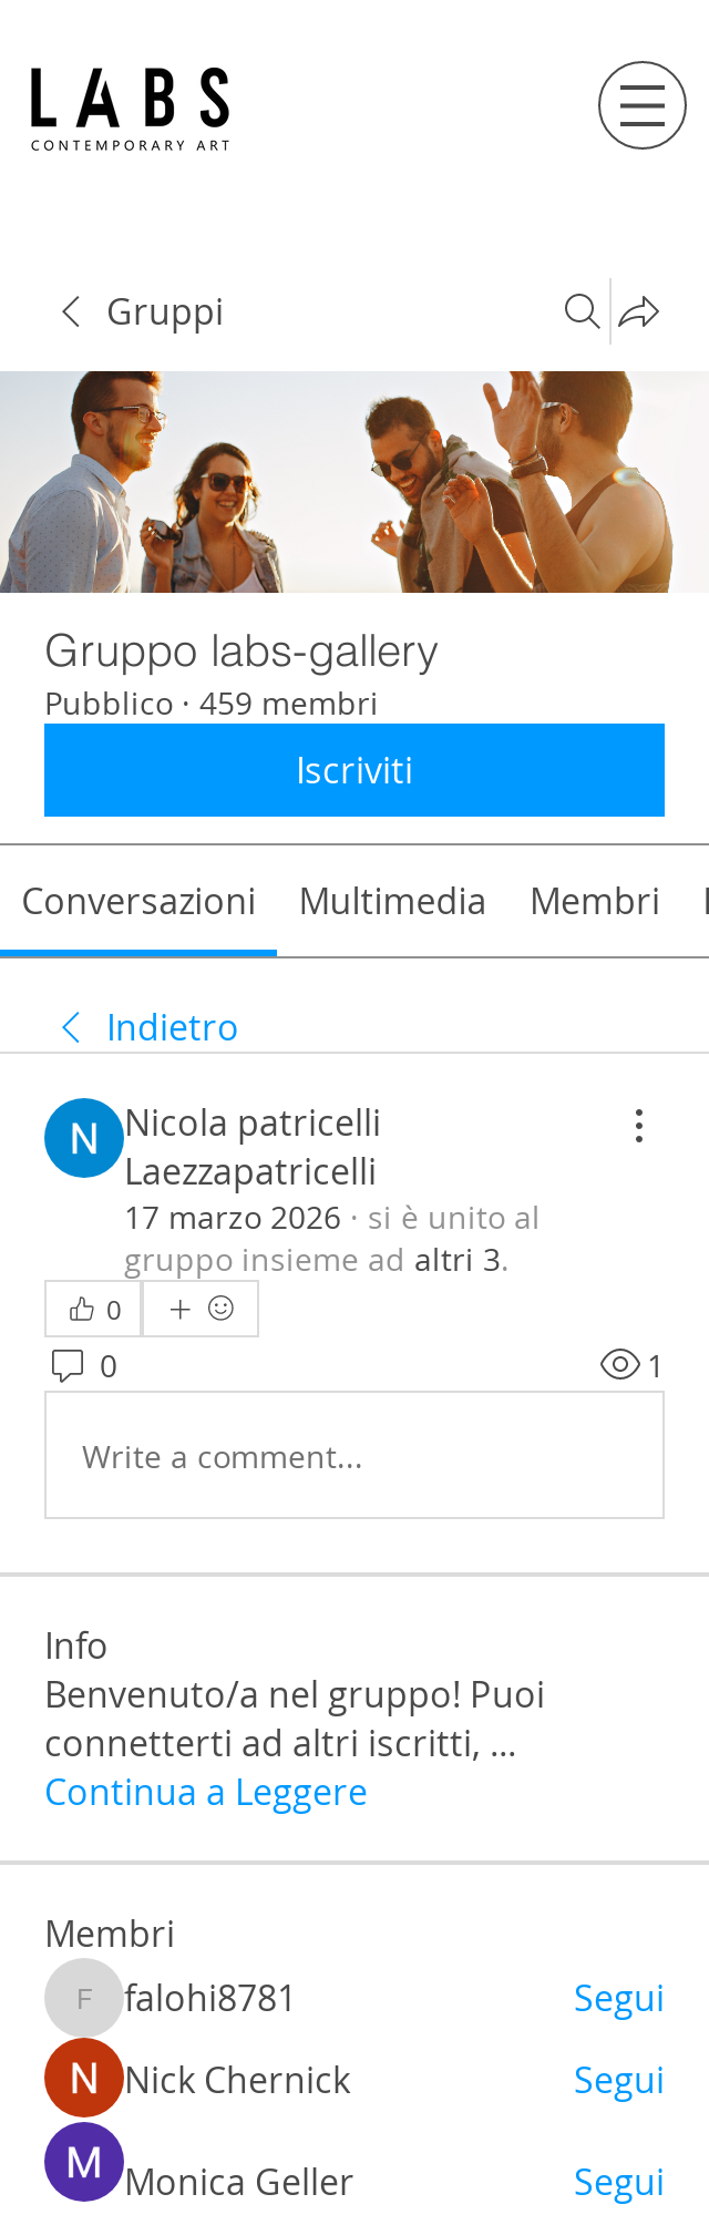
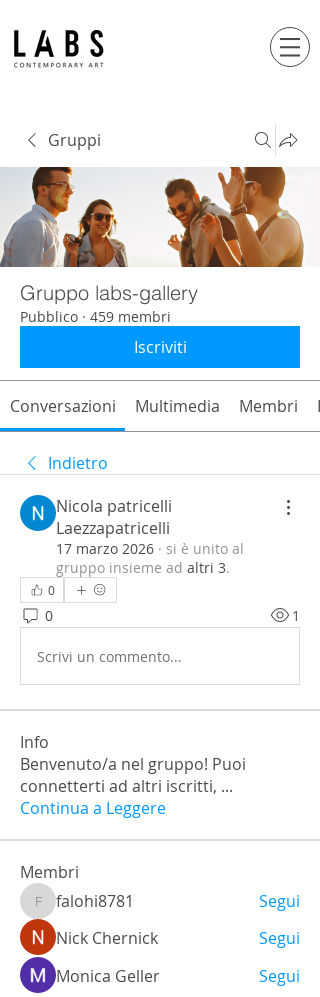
- Write a comment...
+ Scrivi un commento...
